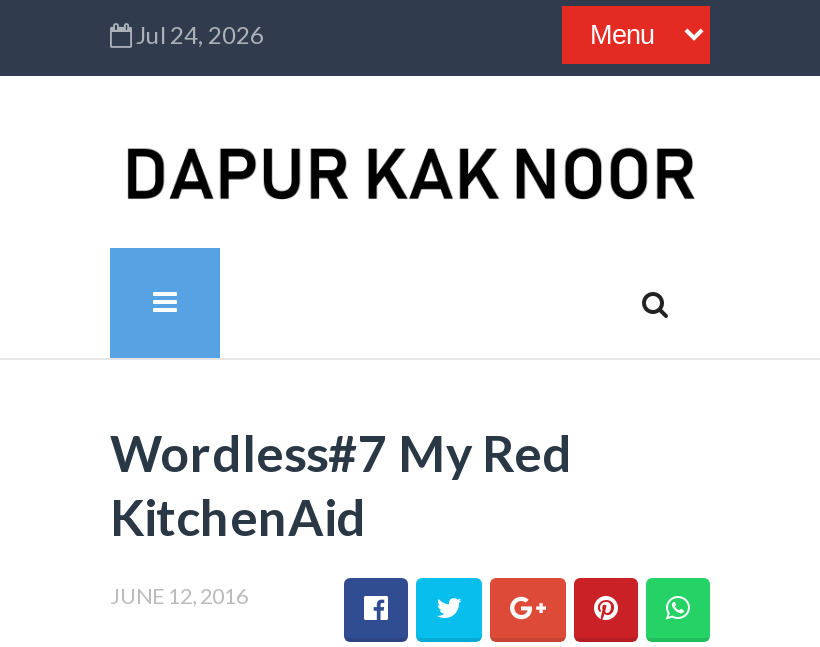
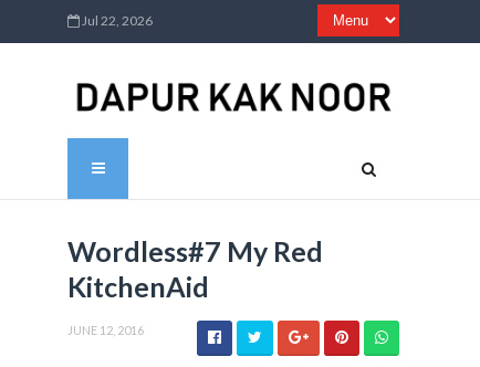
- Jul 24, 2026
+ Jul 22, 2026
